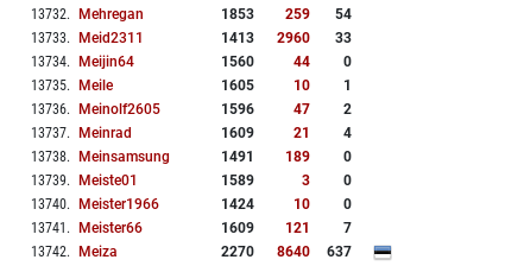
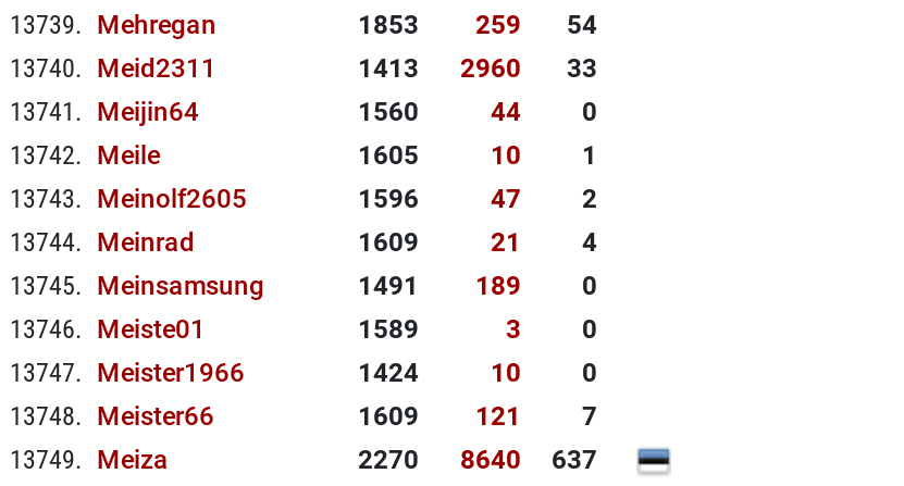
- 13732. Mehregan
+ 13739. Mehregan

- 13733. Meid2311
+ 13740. Meid2311

- 13734. Meijin64
+ 13741. Meijin64

- 13735. Meile
+ 13742. Meile

- 13736. Meinolf2605
+ 13743. Meinolf2605

- 13737. Meinrad
+ 13744. Meinrad

- 13738. Meinsamsung
+ 13745. Meinsamsung

- 13739. Meiste01
+ 13746. Meiste01

- 13740. Meister1966
+ 13747. Meister1966

- 13741. Meister66
+ 13748. Meister66

- 13742. Meiza
+ 13749. Meiza
